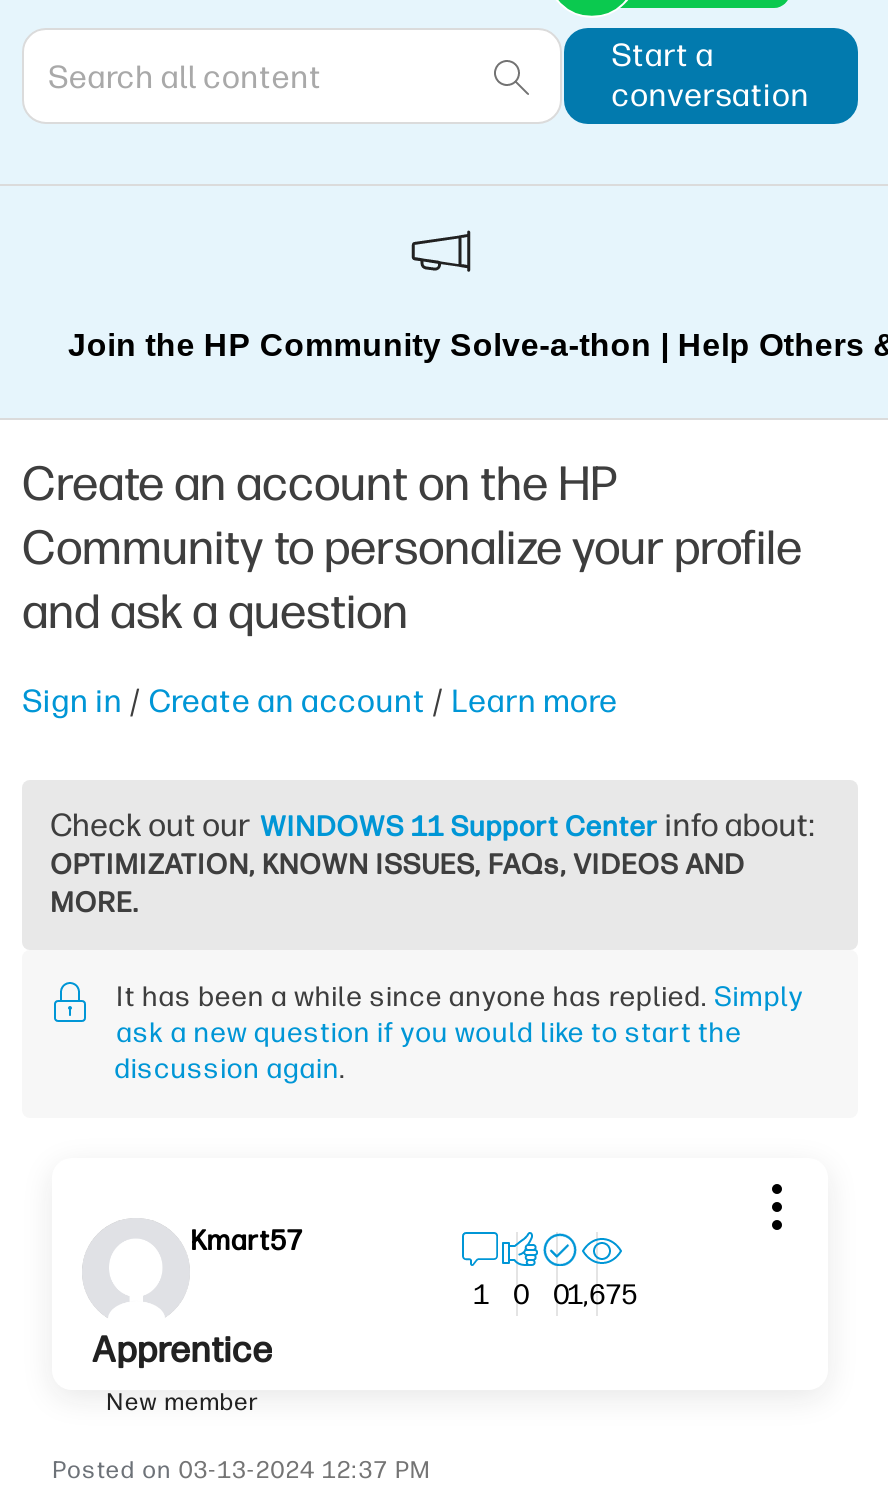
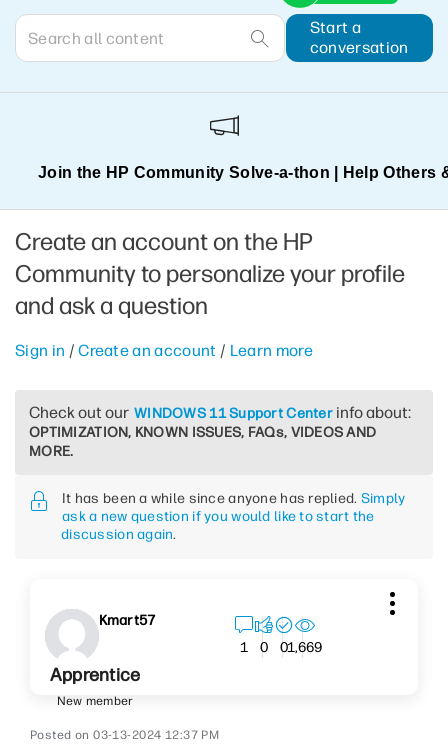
- 1 0 01,675
+ 1 0 01,669
